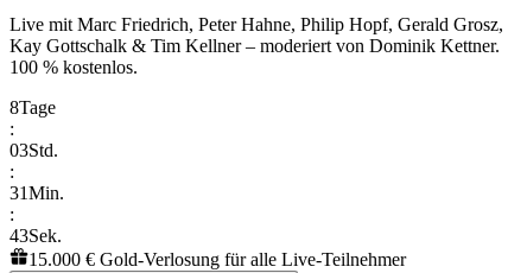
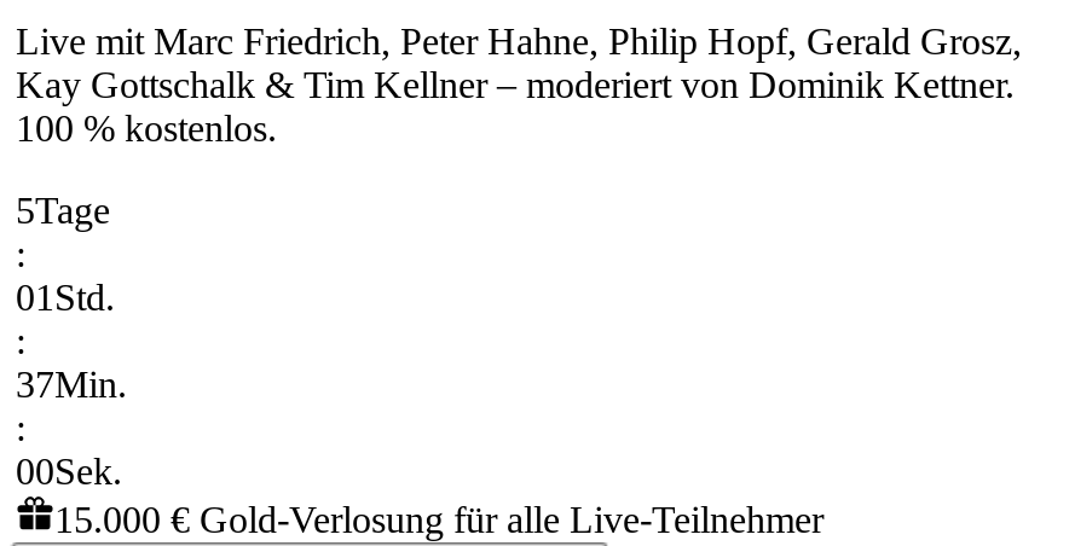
- 8Tage
+ 5Tage

- 03 Std.
+ 01 Std.

- 31Min.
+ 37Min.

- 43Sek.
+ 00Sek.
